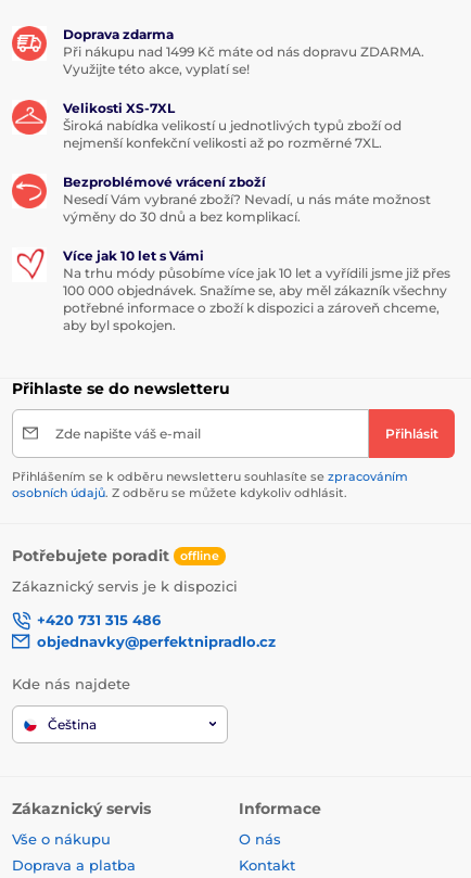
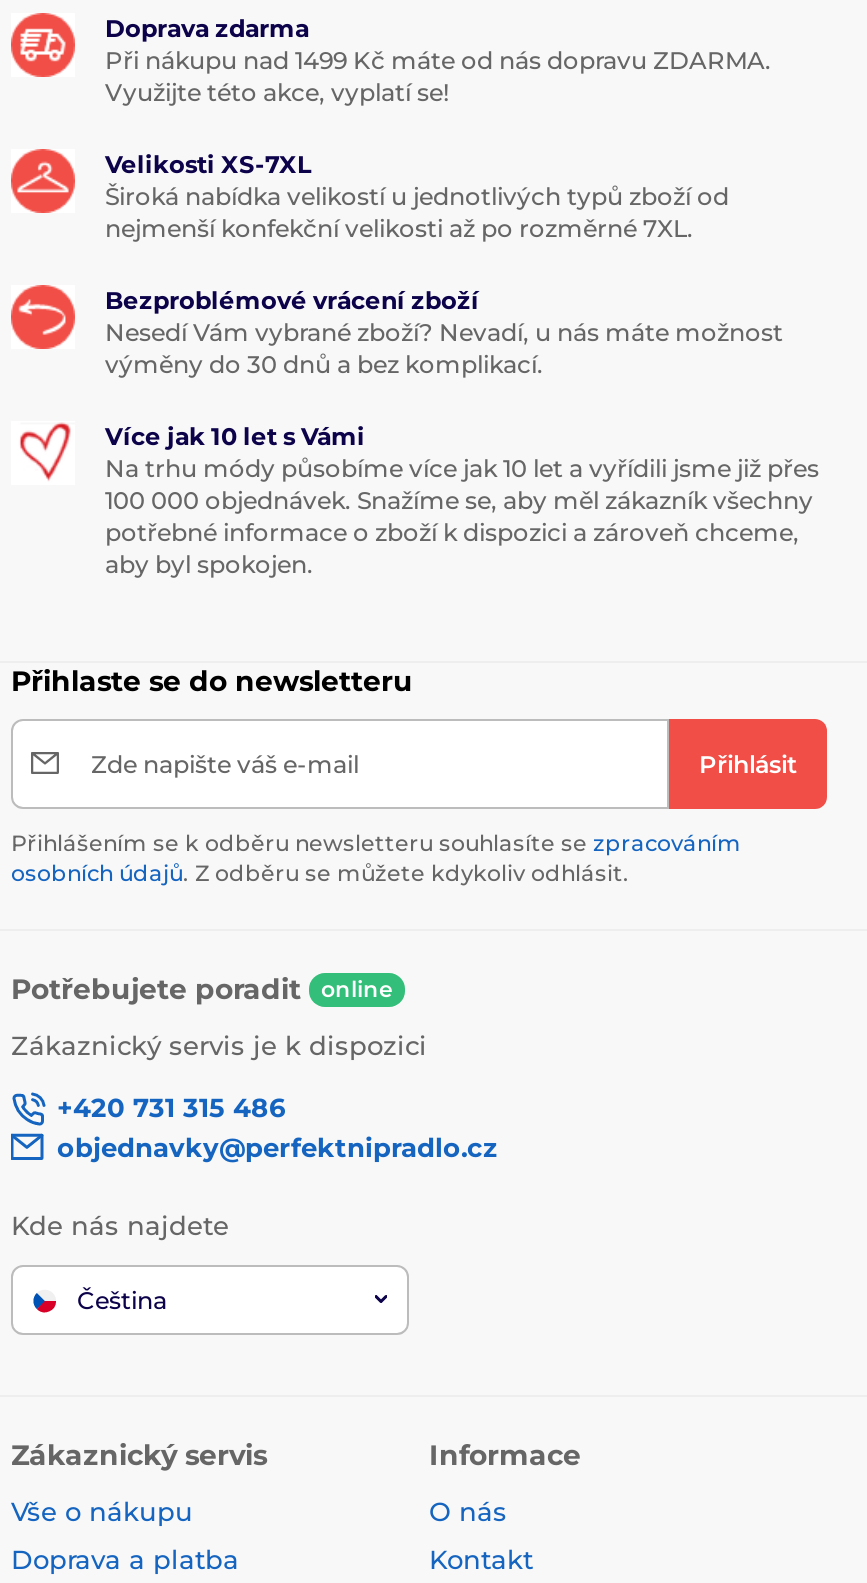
- Potřebujete poradit offline
+ Potřebujete poradit online
